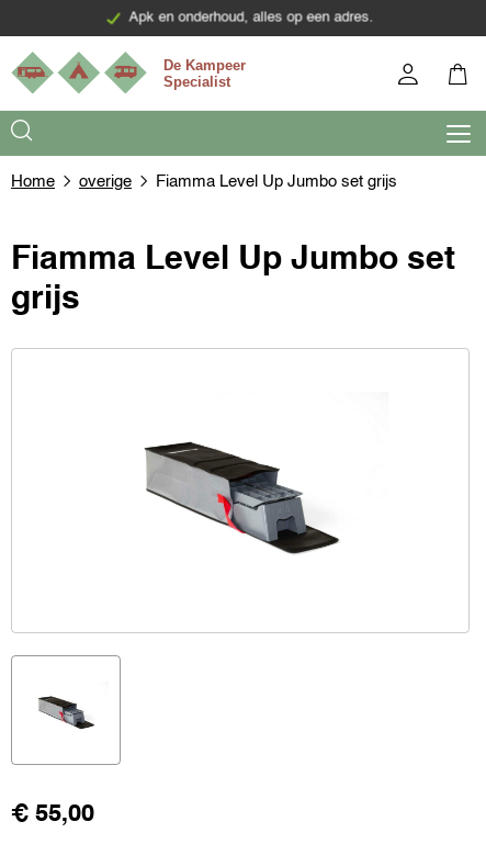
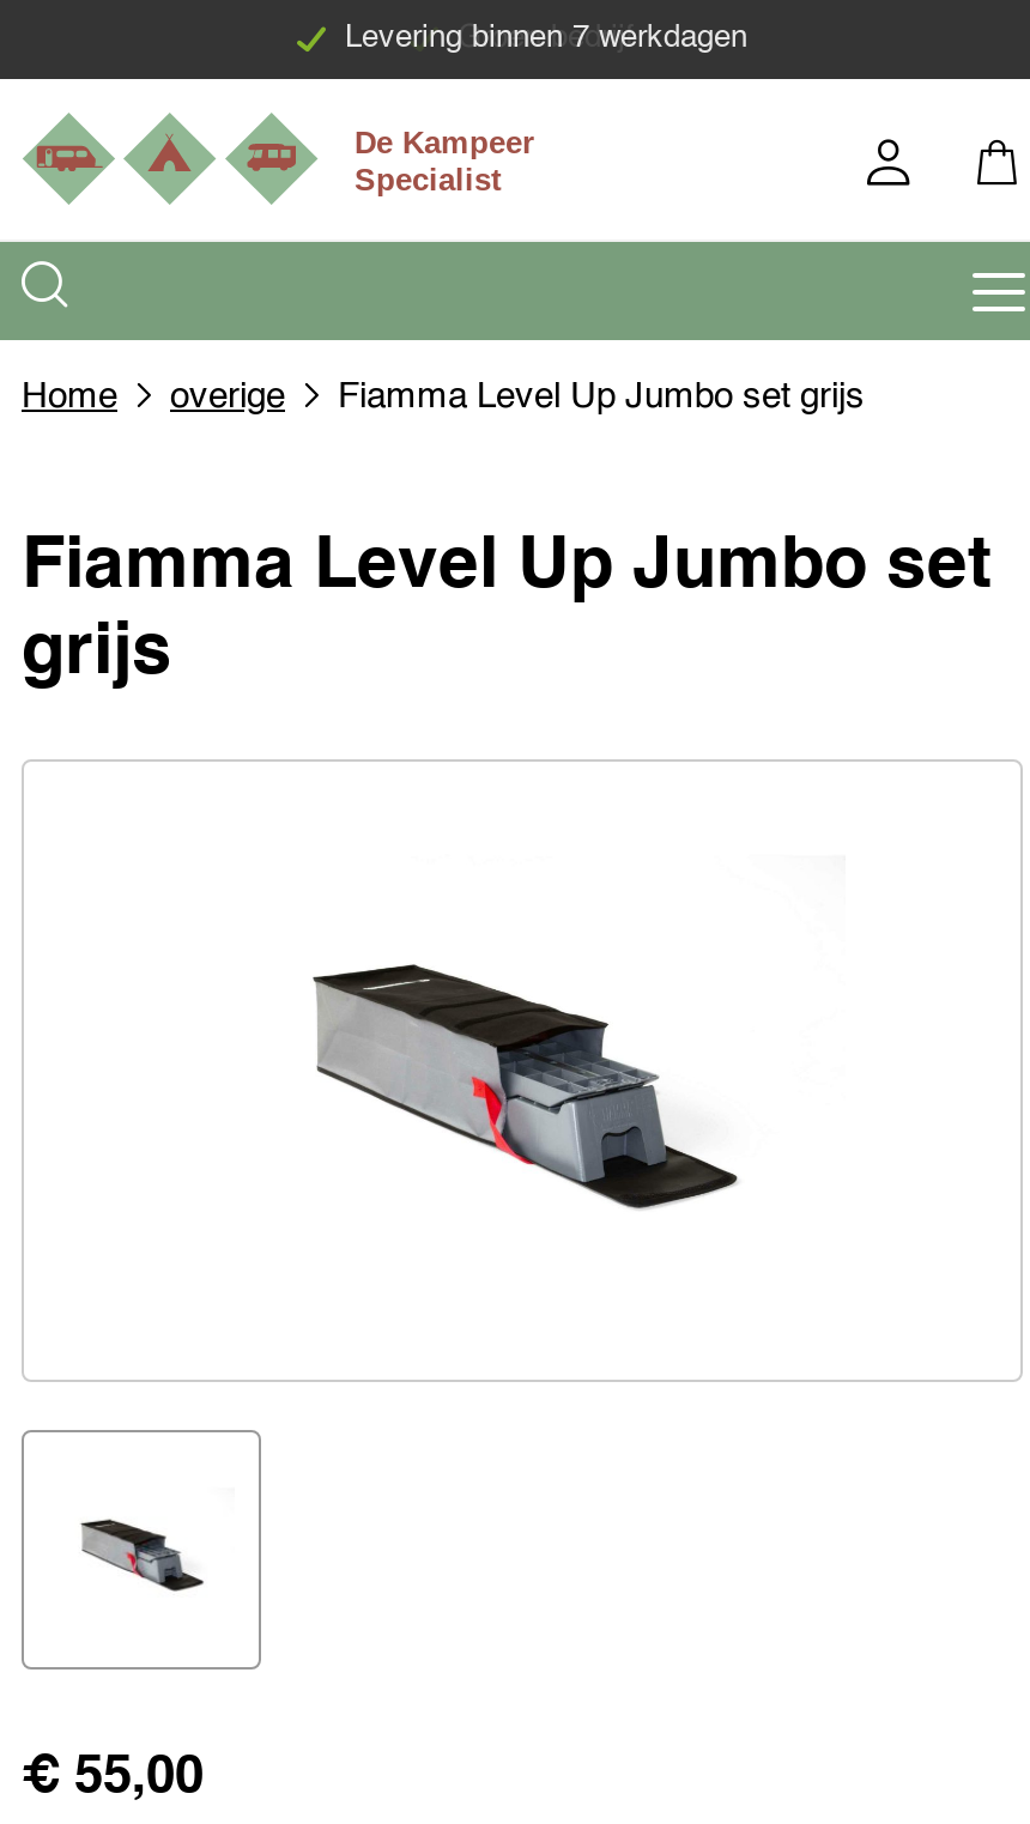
- Apk en onderhoud, alles op een adres.
+ Levering binnen 7 werkdagen
